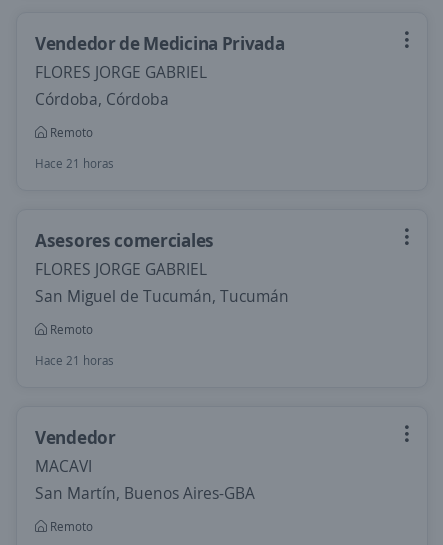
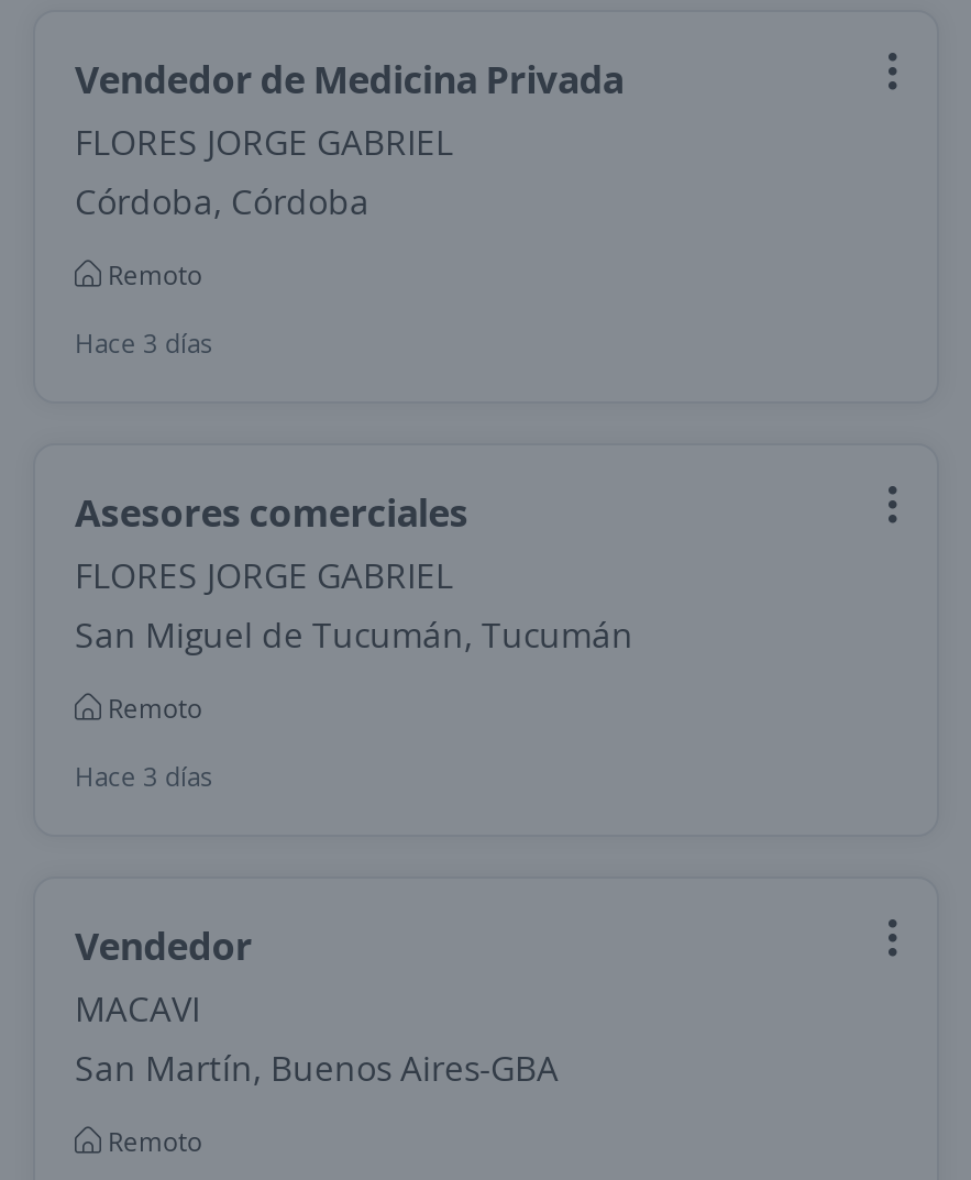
- Hace 21 horas
+ Hace 3 días

- Hace 21 horas
+ Hace 3 días
